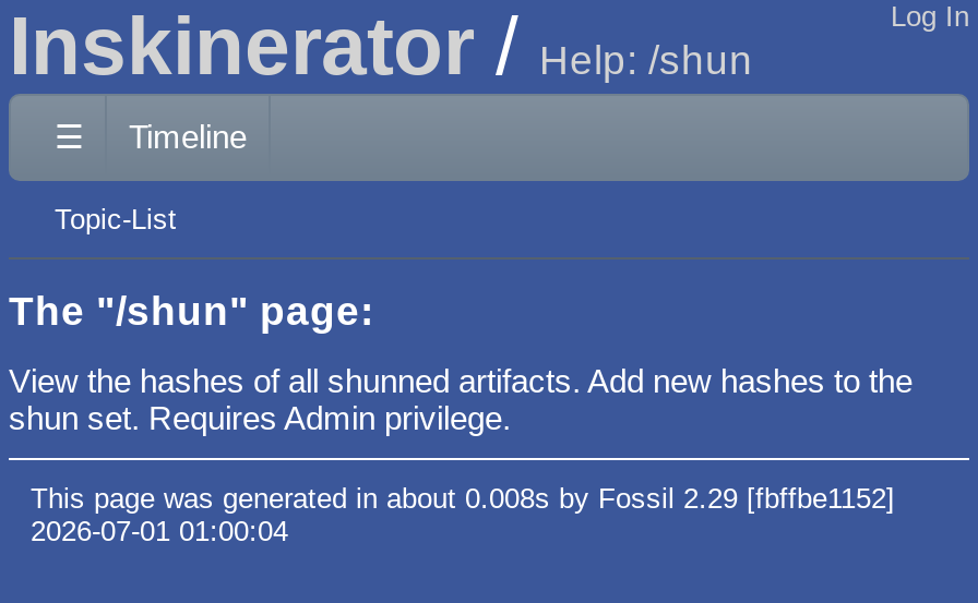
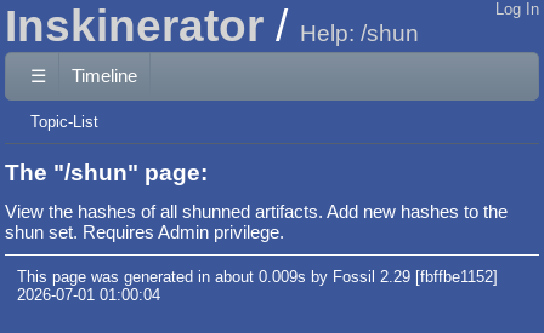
- This page was generated in about 0.008s by Fossil 2.29 [fbffbe1152]
+ This page was generated in about 0.009s by Fossil 2.29 [fbffbe1152]
